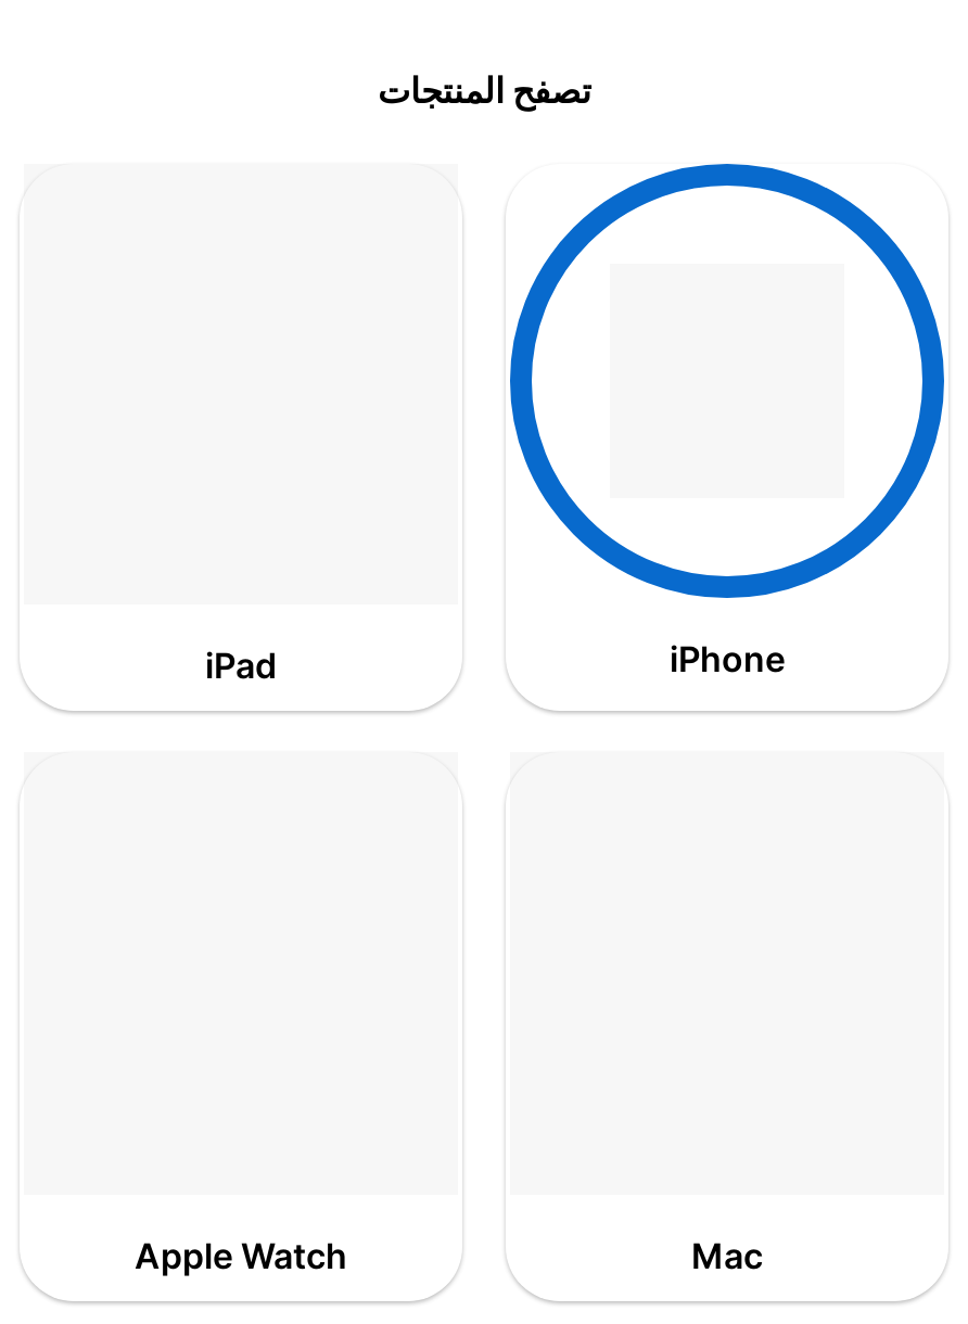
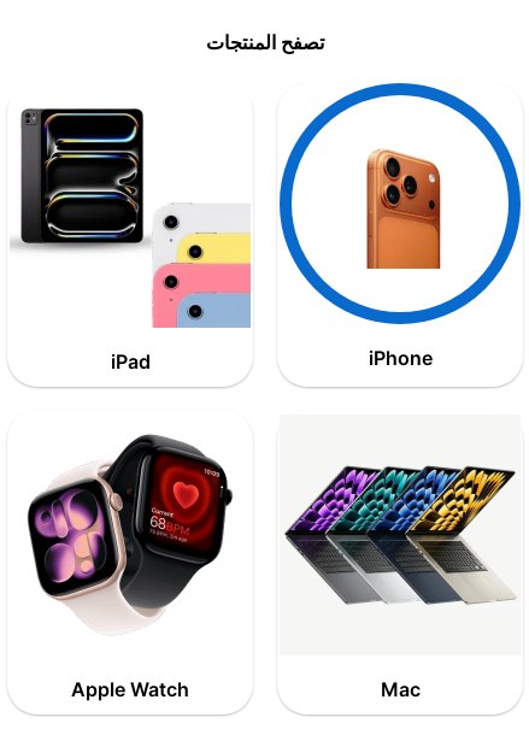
+ [image]

+ [image]

+ [image]

+ [image]
